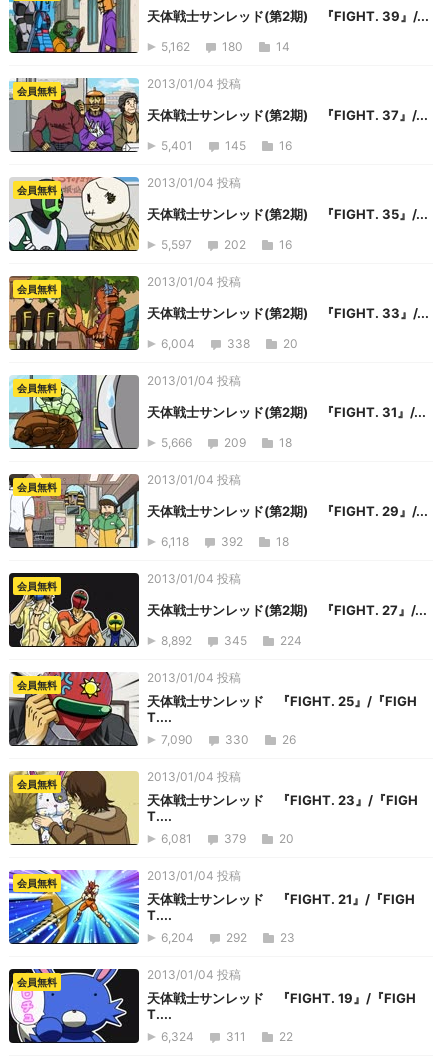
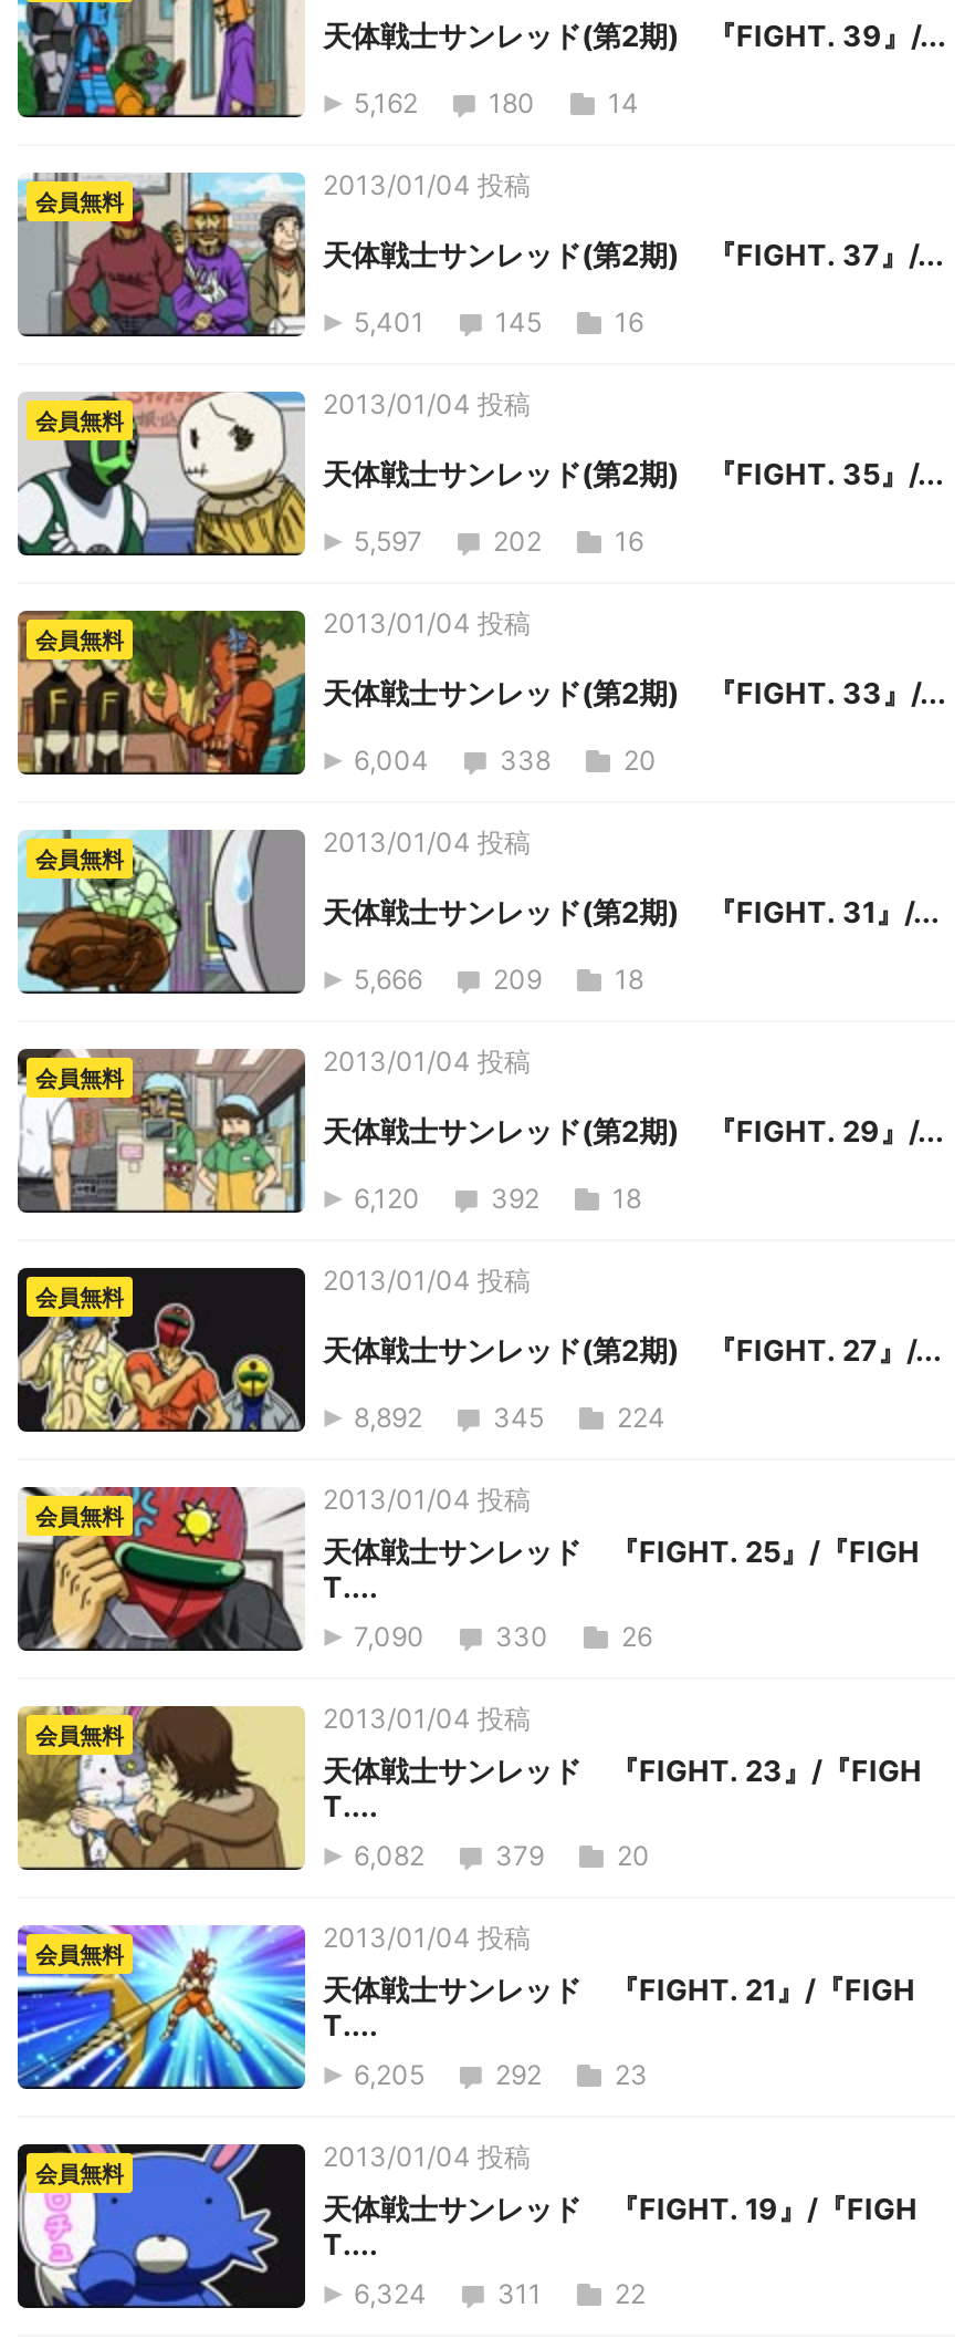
- 6,118
+ 6,120

- 6,081
+ 6,082

- 6,204
+ 6,205
